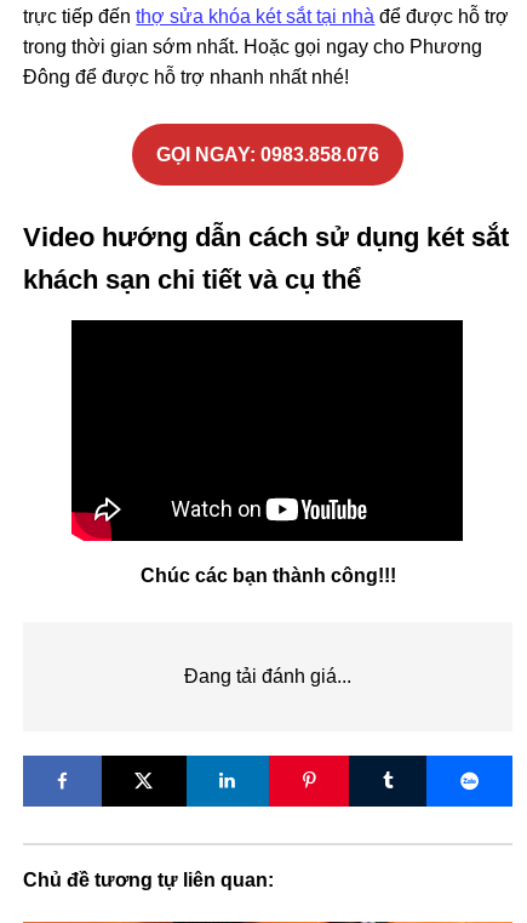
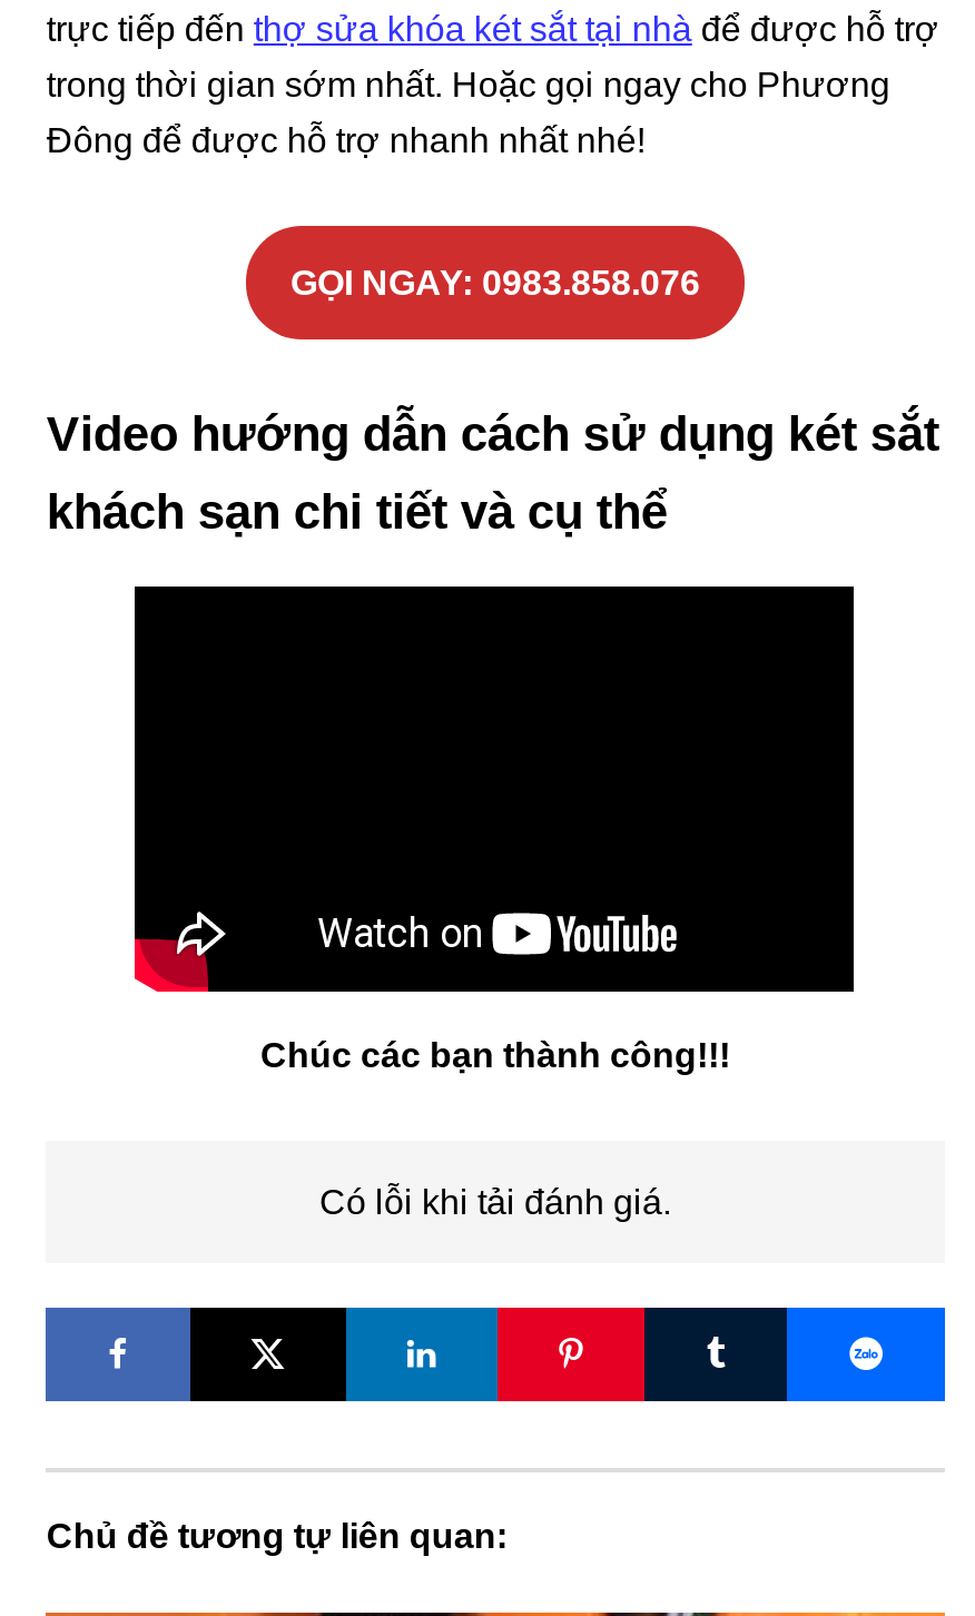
- Đang tải đánh giá...
+ Có lỗi khi tải đánh giá.
